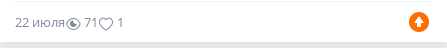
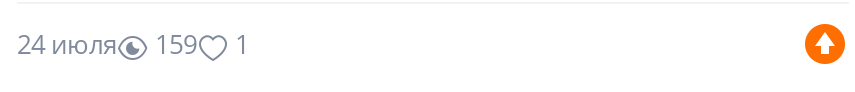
- 22 июля
+ 24 июля

- 71
+ 159
